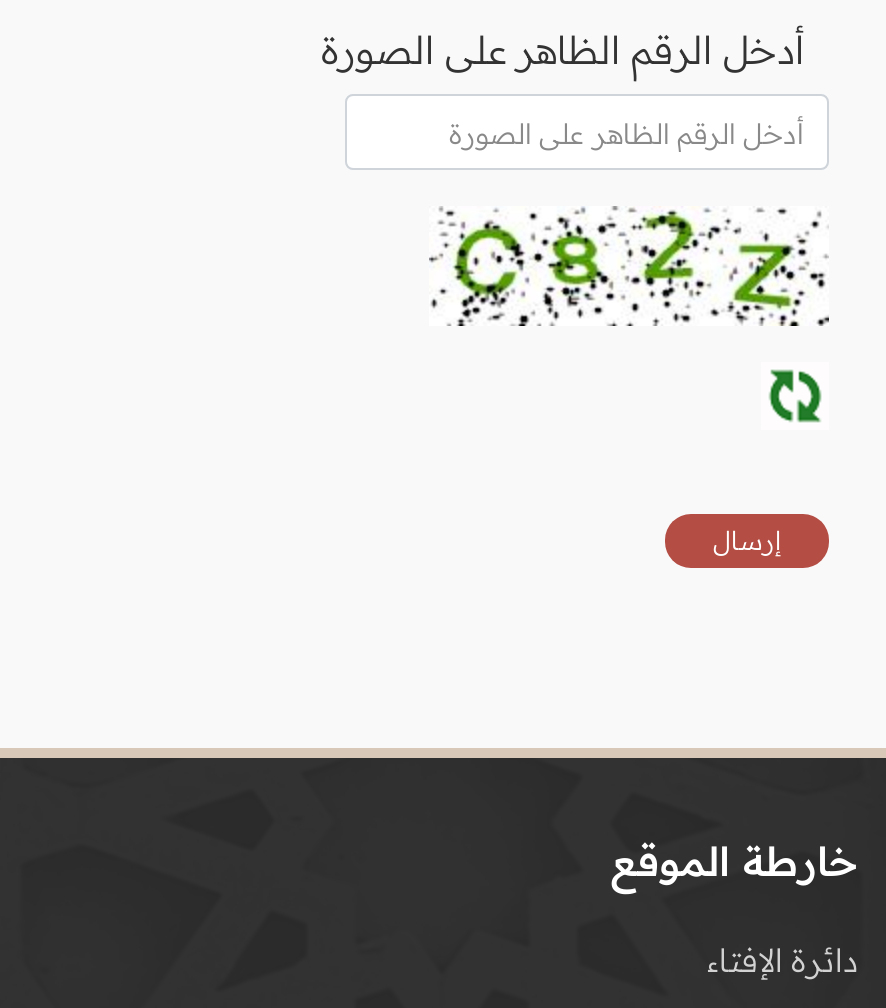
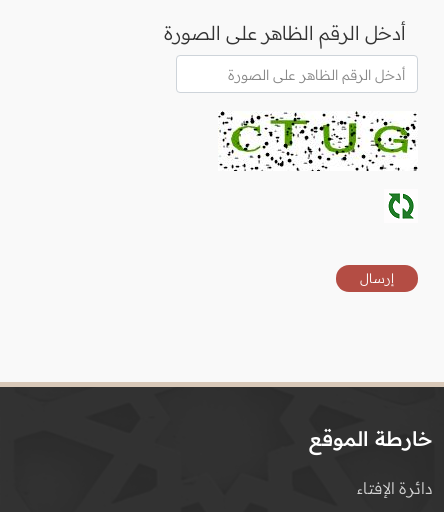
- [image]
+ [image]
